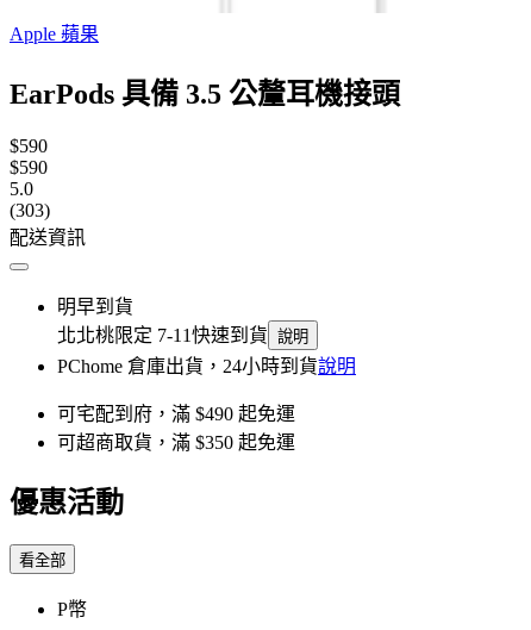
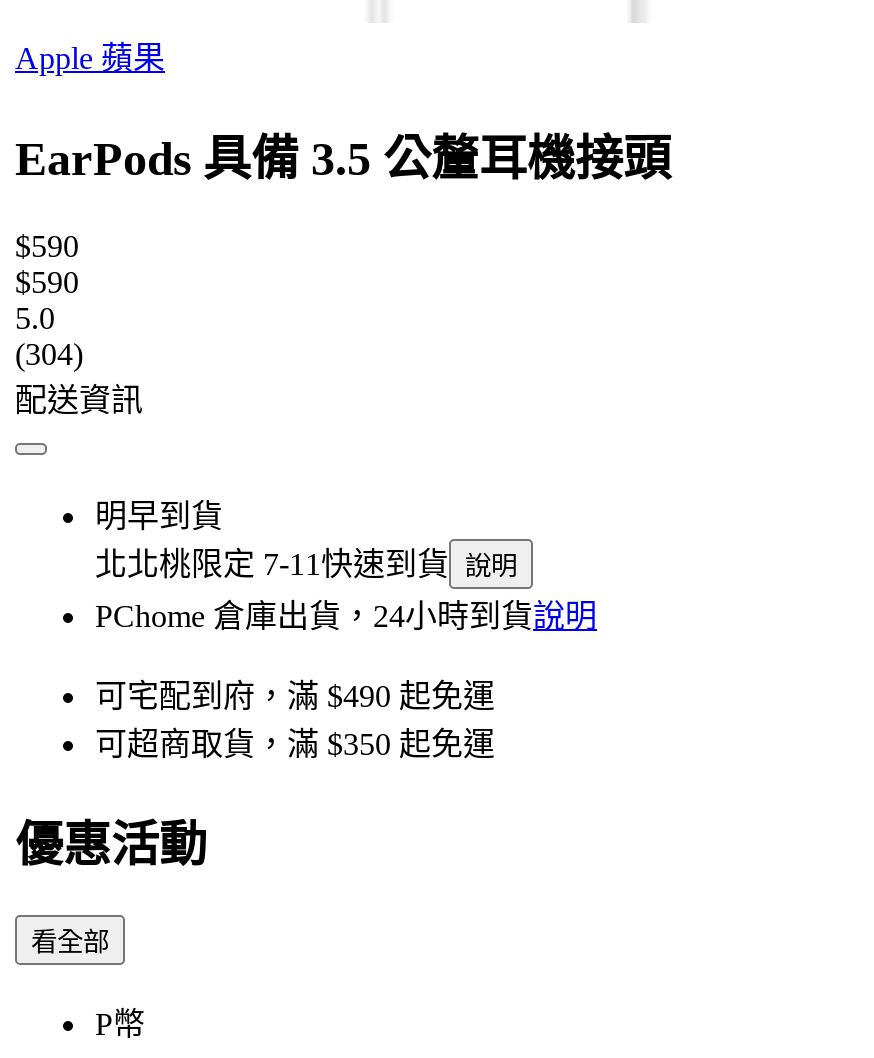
- (303)
+ (304)
